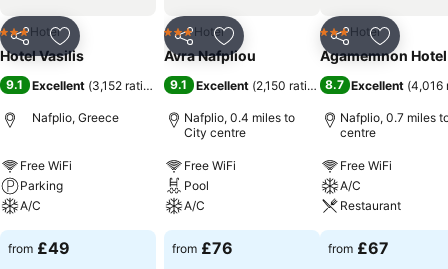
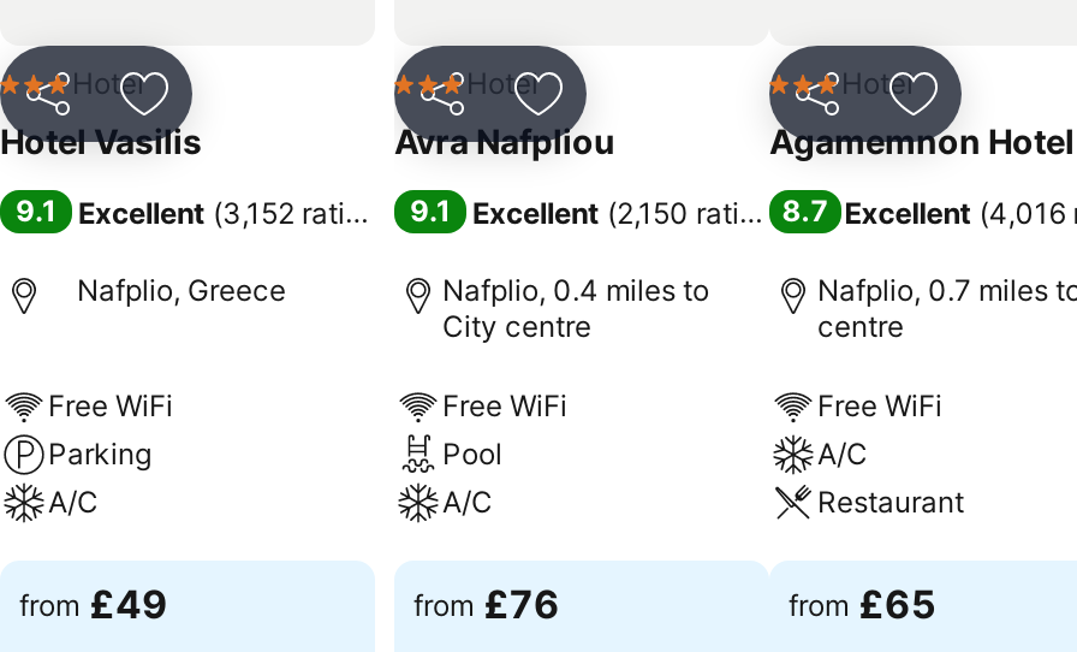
- from £67
+ from £65
